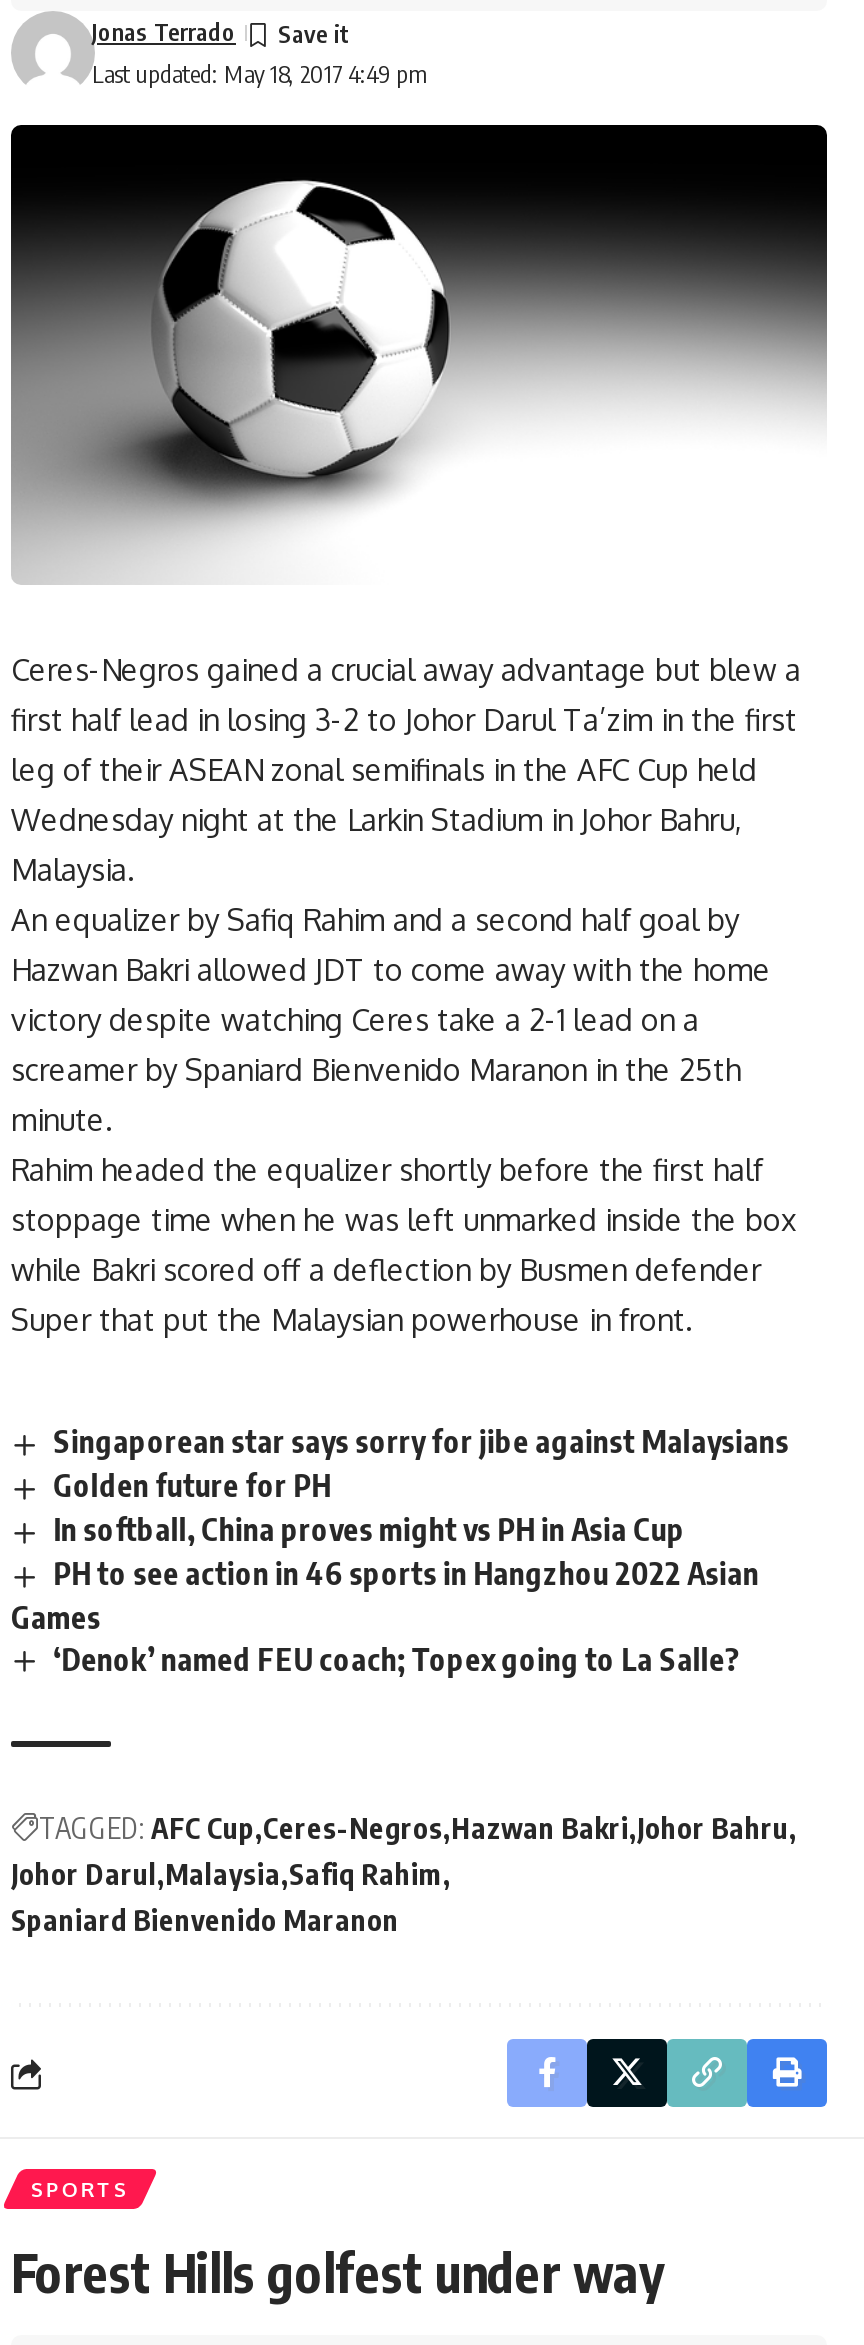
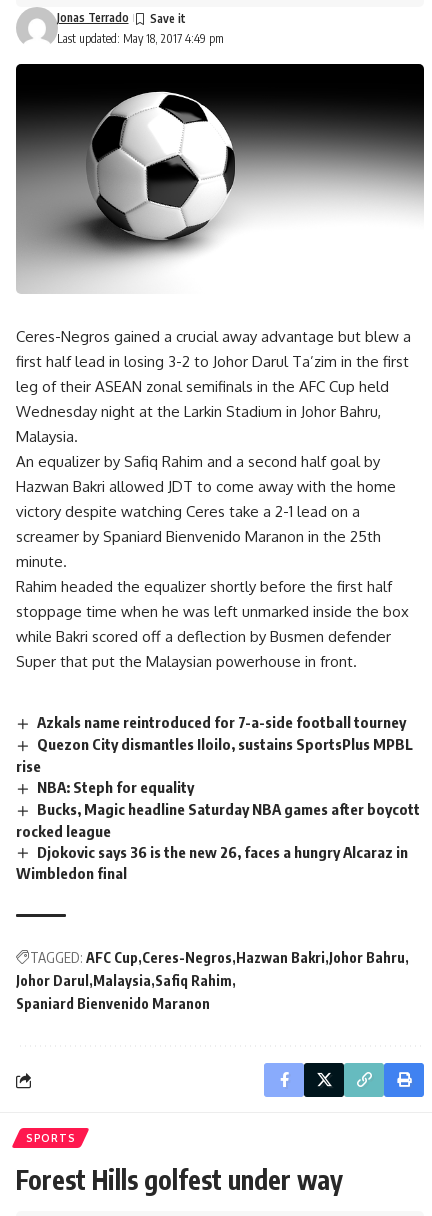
- Singaporean star says sorry for jibe against Malaysians
- Golden future for PH
- In softball, China proves might vs PH in Asia Cup
- PH to see action in 46 sports in Hangzhou 2022 Asian
- Games
- ‘Denok’ named FEU coach; Topex going to La Salle?
+ Azkals name reintroduced for 7-a-side football tourney
+ Quezon City dismantles Iloilo, sustains SportsPlus MPBL
+ rise
+ NBA: Steph for equality
+ Bucks, Magic headline Saturday NBA games after boycott
+ rocked league
+ Djokovic says 36 is the new 26, faces a hungry Alcaraz in
+ Wimbledon final
